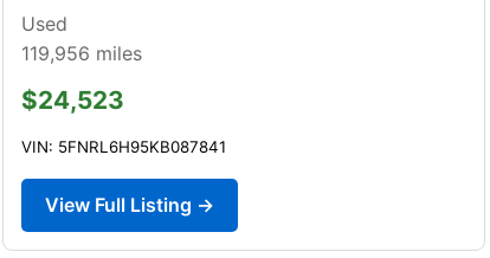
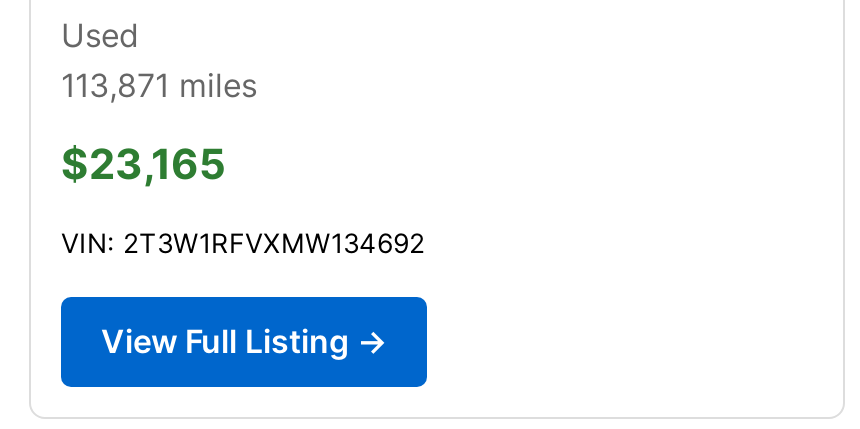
- 119,956 miles
+ 113,871 miles

- $24,523
+ $23,165

- VIN: 5FNRL6H95KB087841
+ VIN: 2T3W1RFVXMW134692
